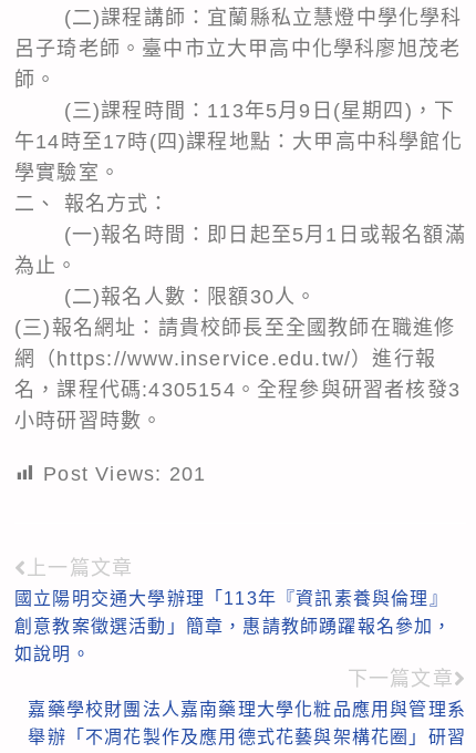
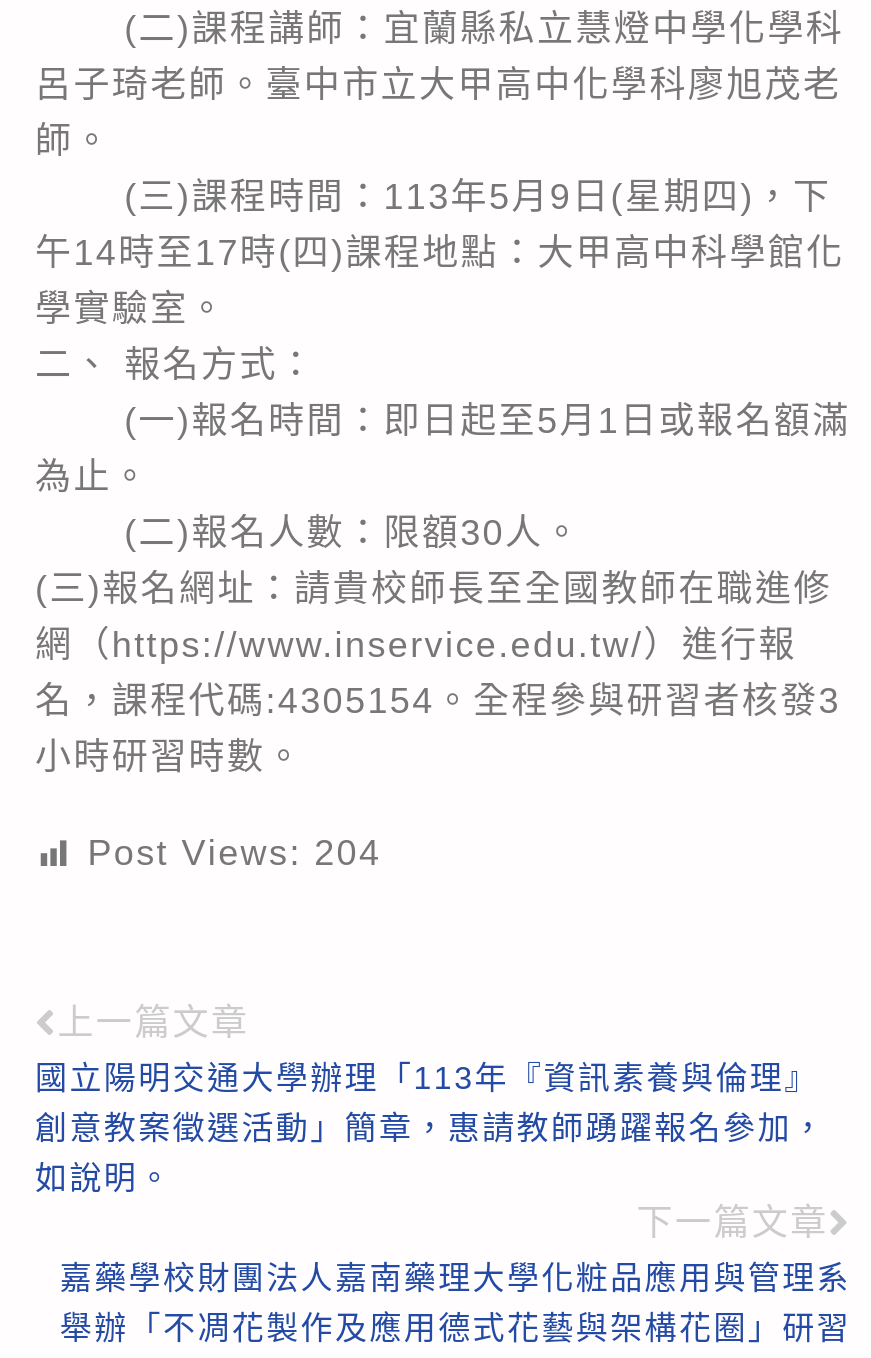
- Post Views: 201
+ Post Views: 204
